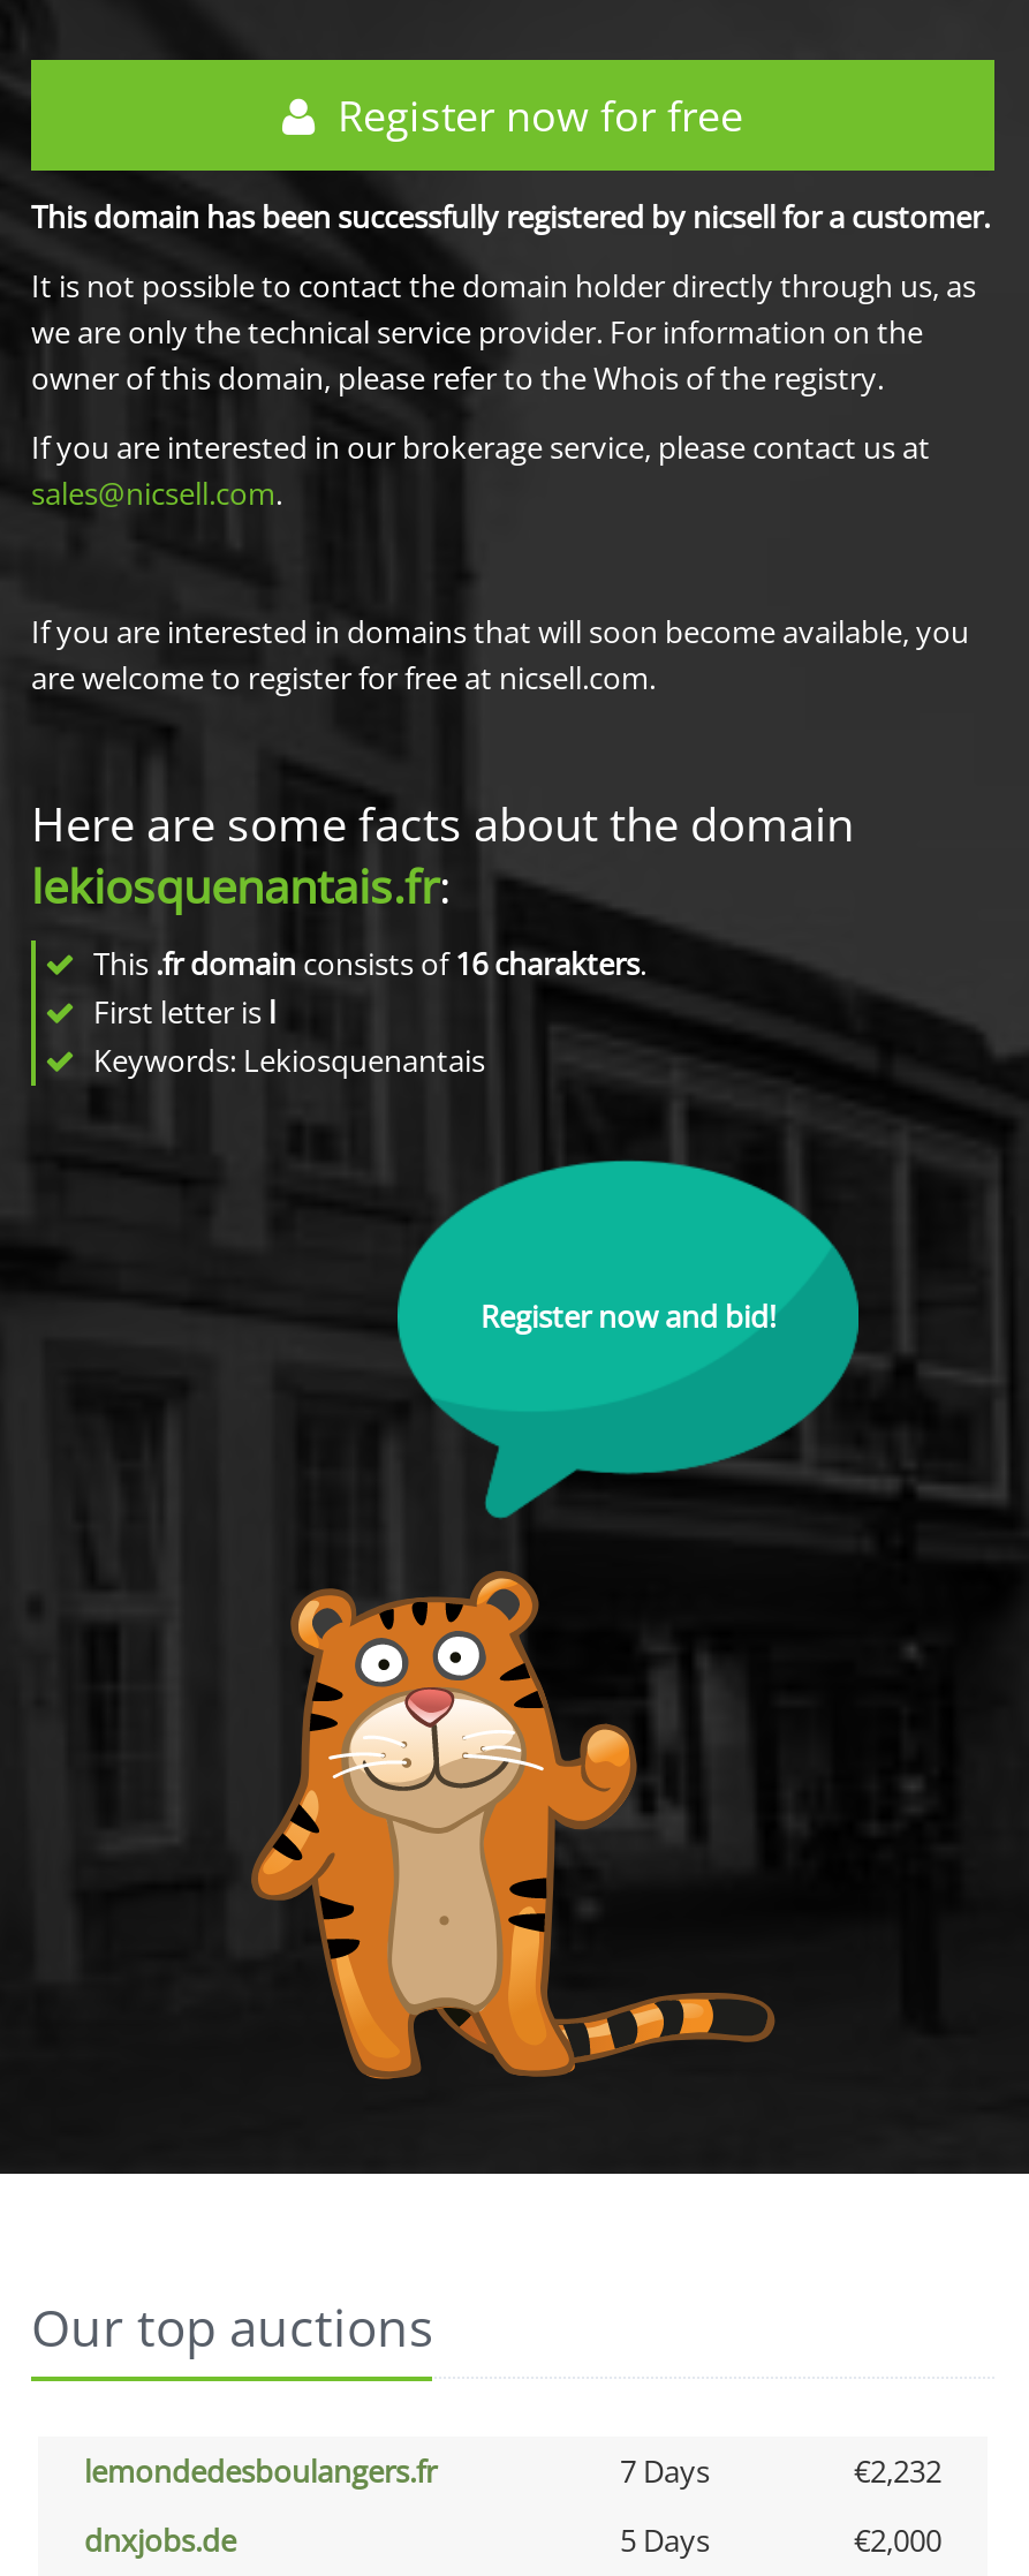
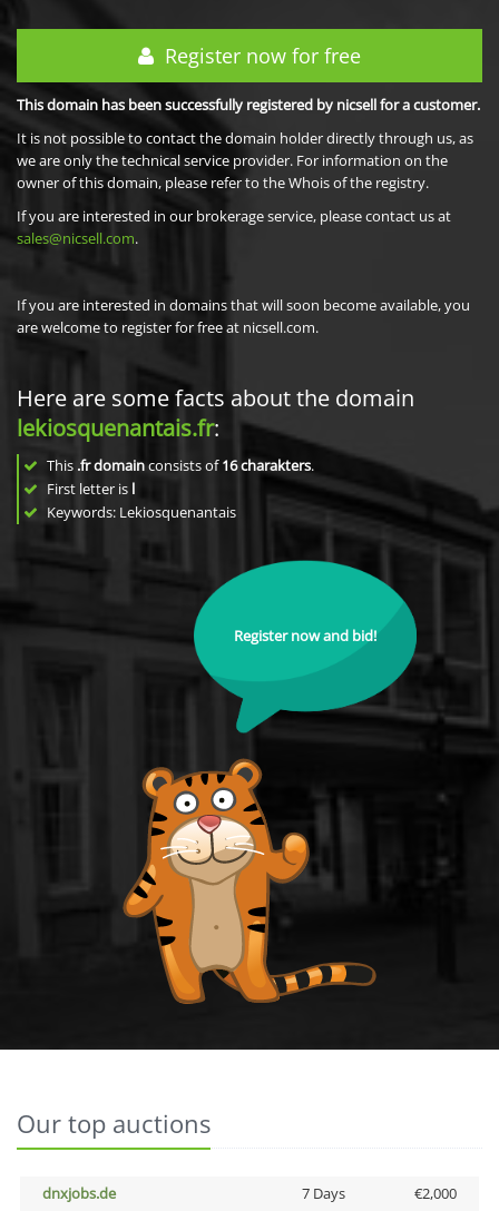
- lemondedesboulangers.fr
- 7 Days
- €2,232

- 5 Days
+ 7 Days
